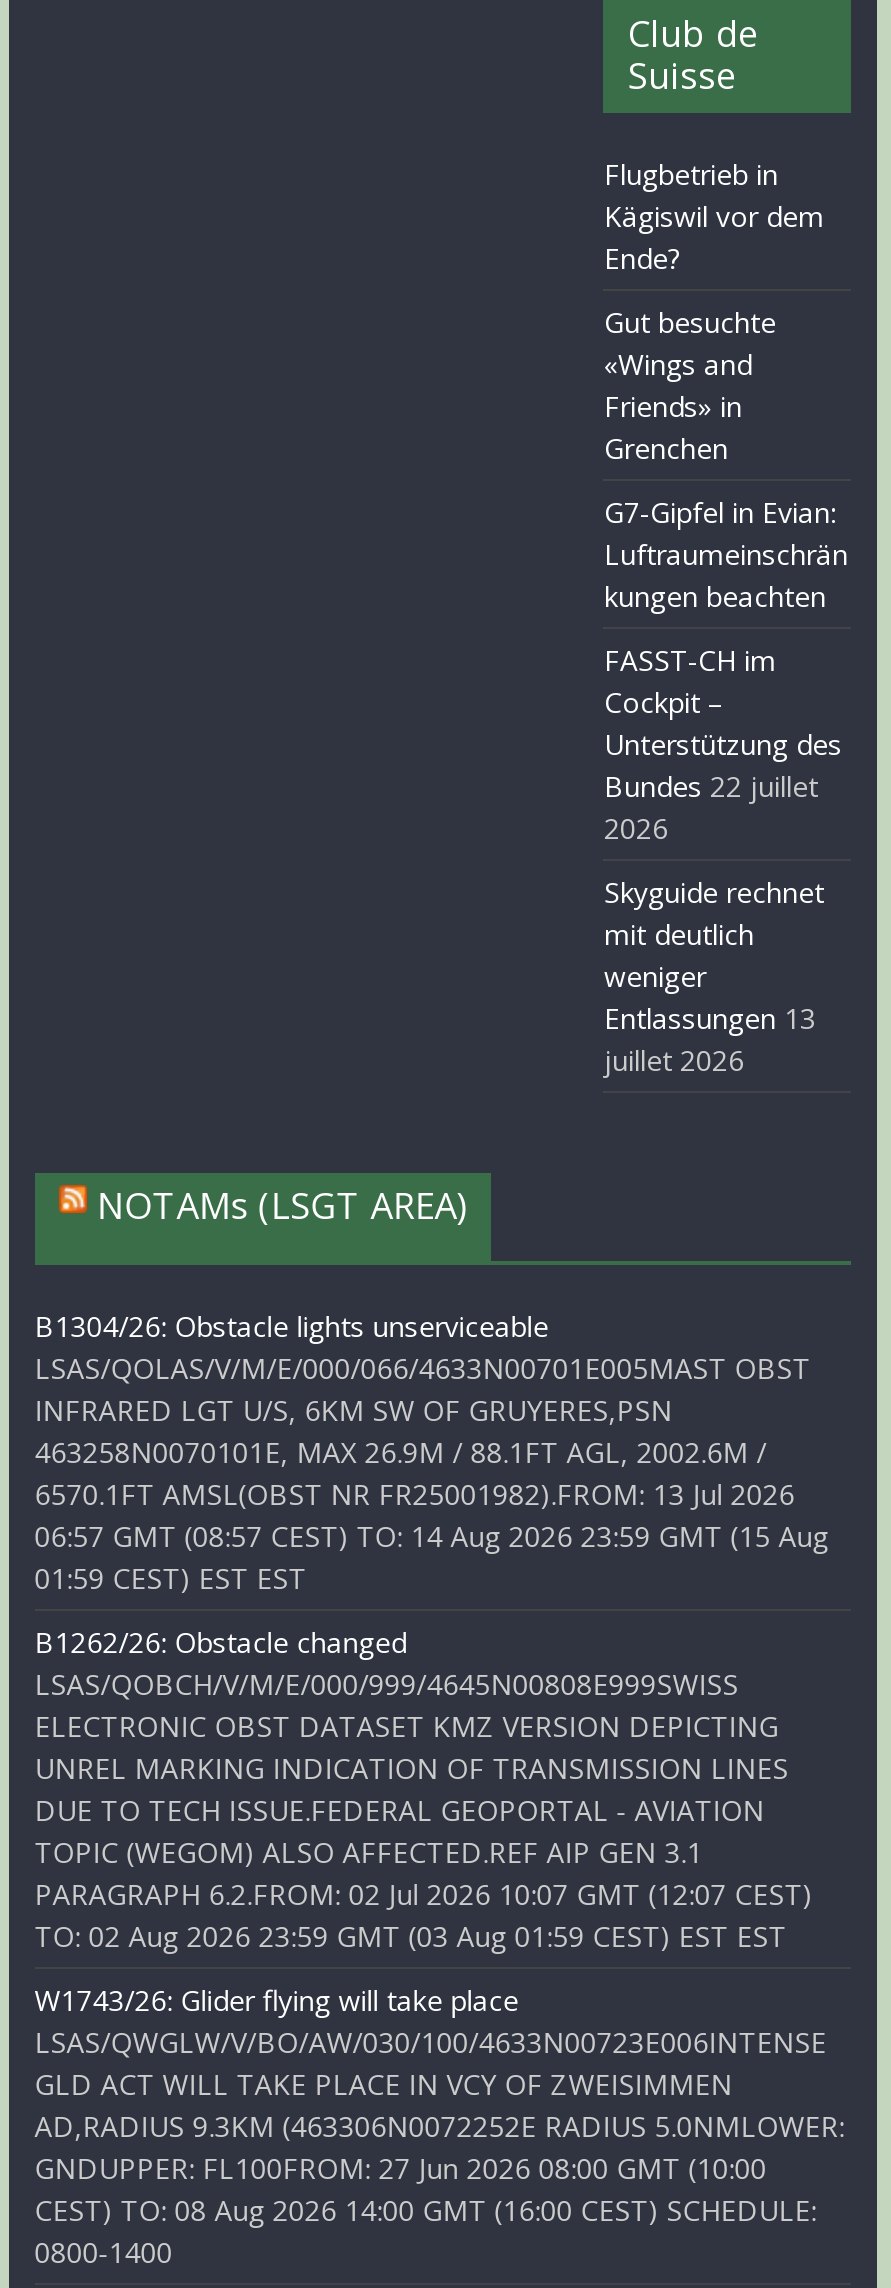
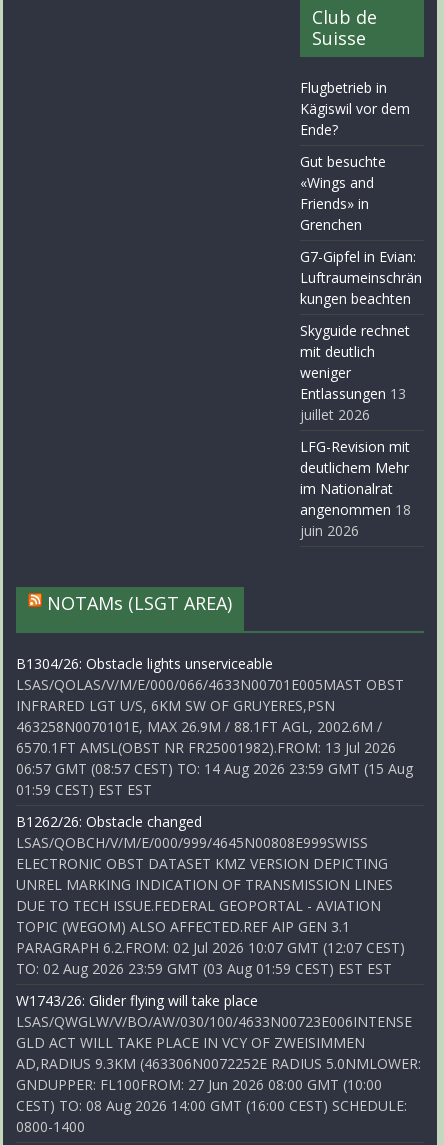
- FASST-CH im
- Cockpit –
- Unterstützung des
- Bundes 22 juillet
- 2026

moved up: Skyguide rechnet | mit deutlich | weniger | Entlassungen 13 | juillet 2026

+ LFG-Revision mit
+ deutlichem Mehr
+ im Nationalrat
+ angenommen 18
+ juin 2026
